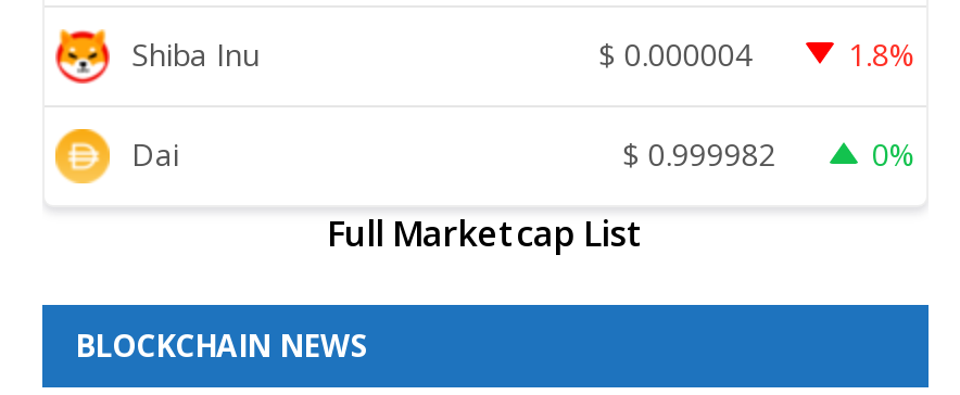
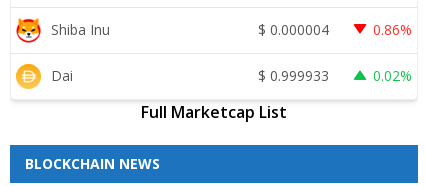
- 1.8%
+ 0.86%

- $ 0.999982
+ $ 0.999933

- 0%
+ 0.02%
